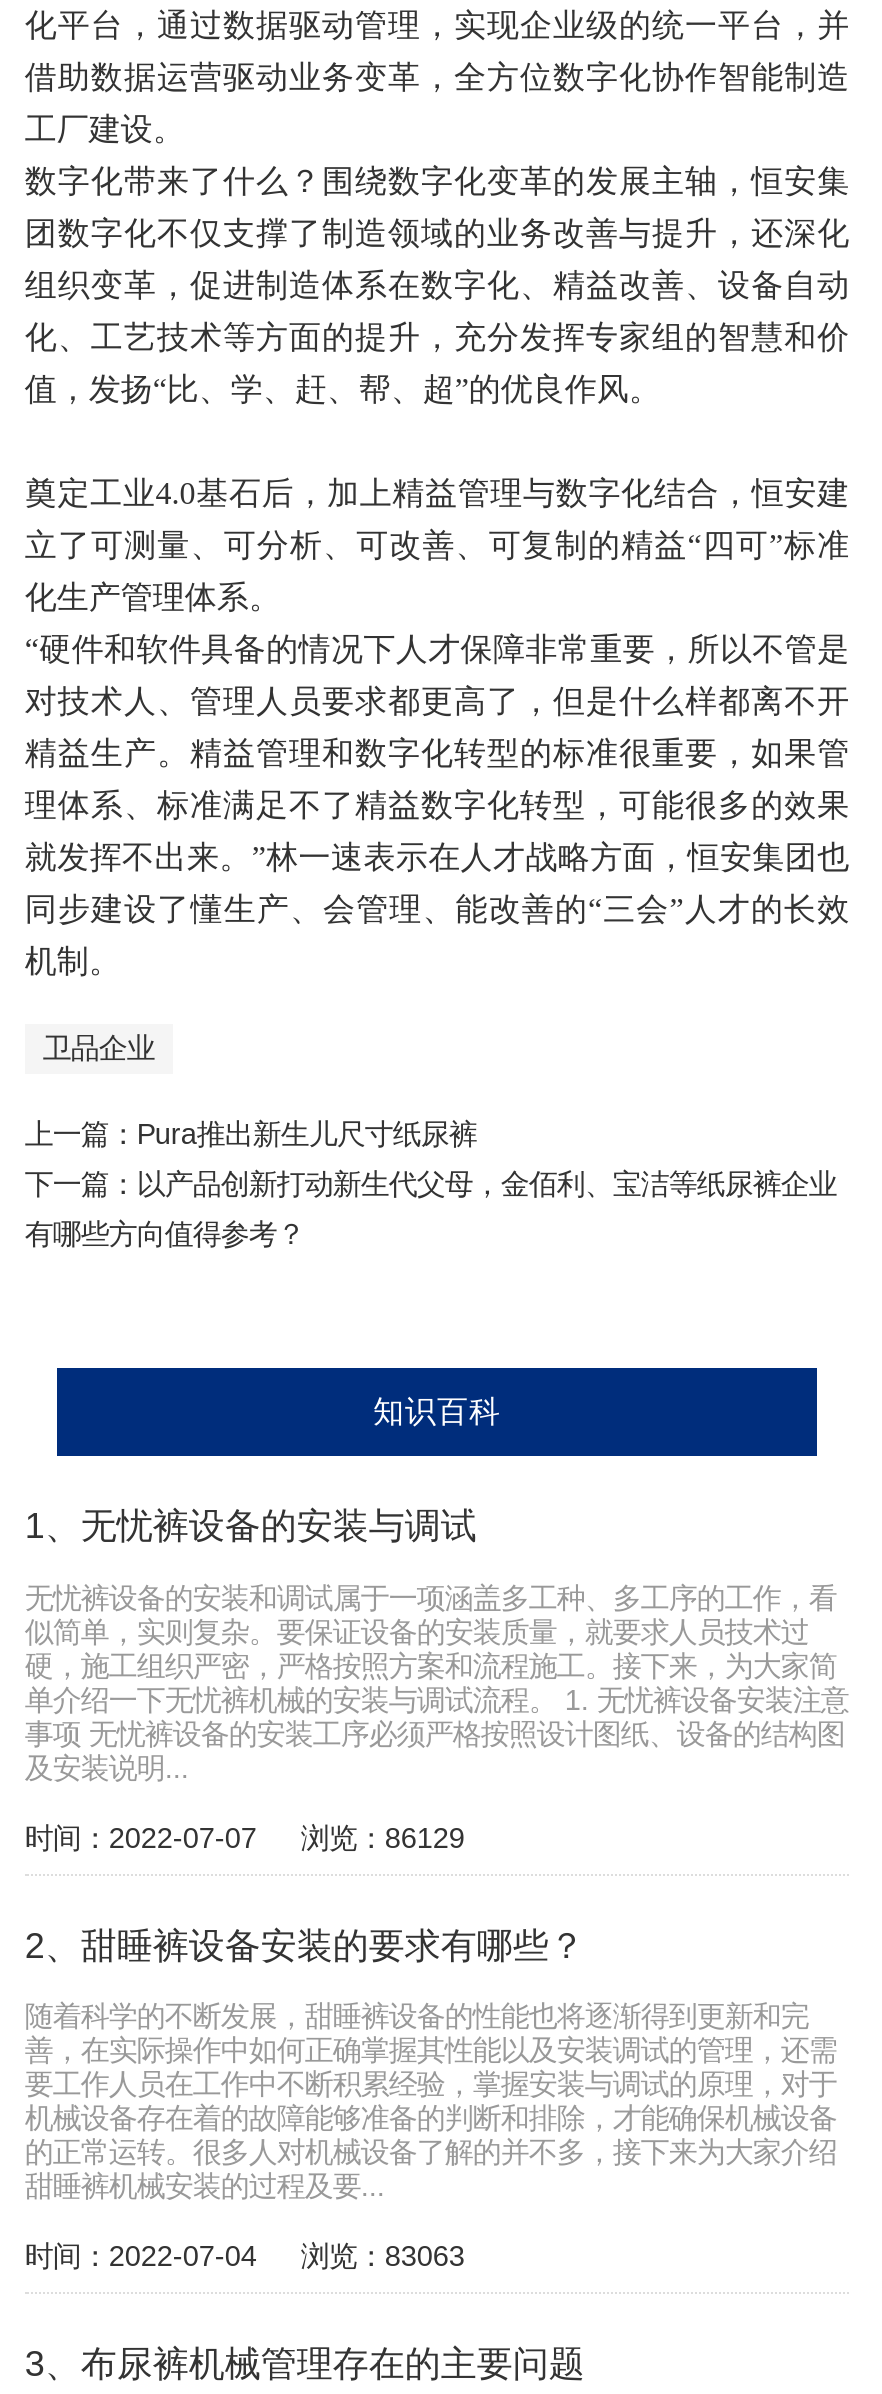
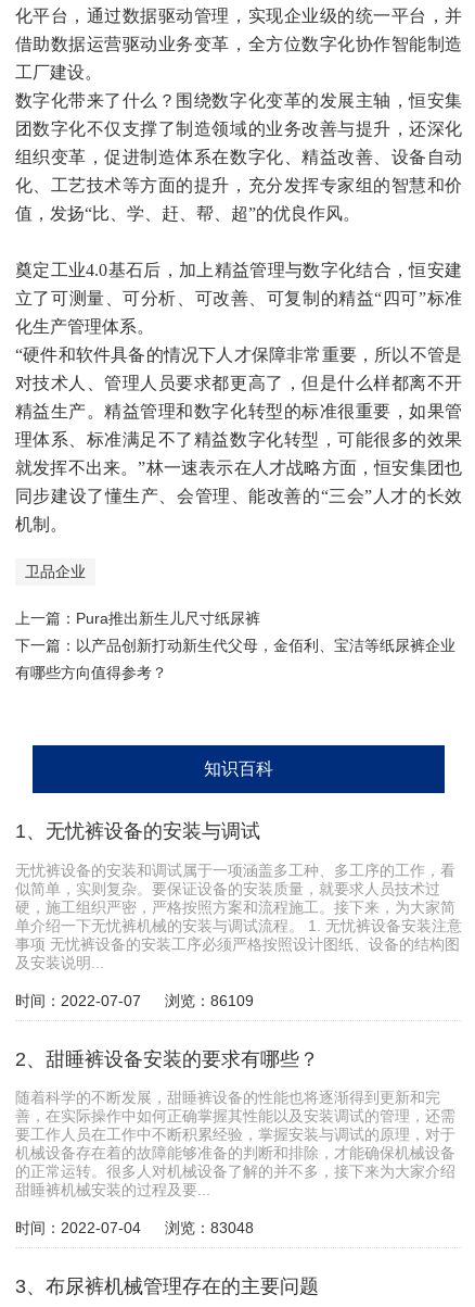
- 时间：2022-07-07 浏览：86129
+ 时间：2022-07-07 浏览：86109

- 时间：2022-07-04 浏览：83063
+ 时间：2022-07-04 浏览：83048
